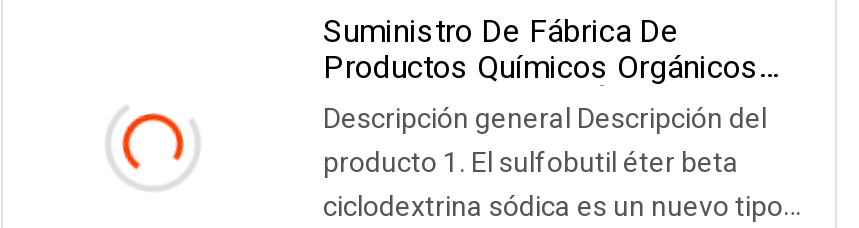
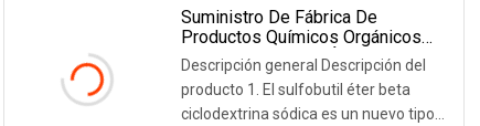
- [image]
+ [image]
